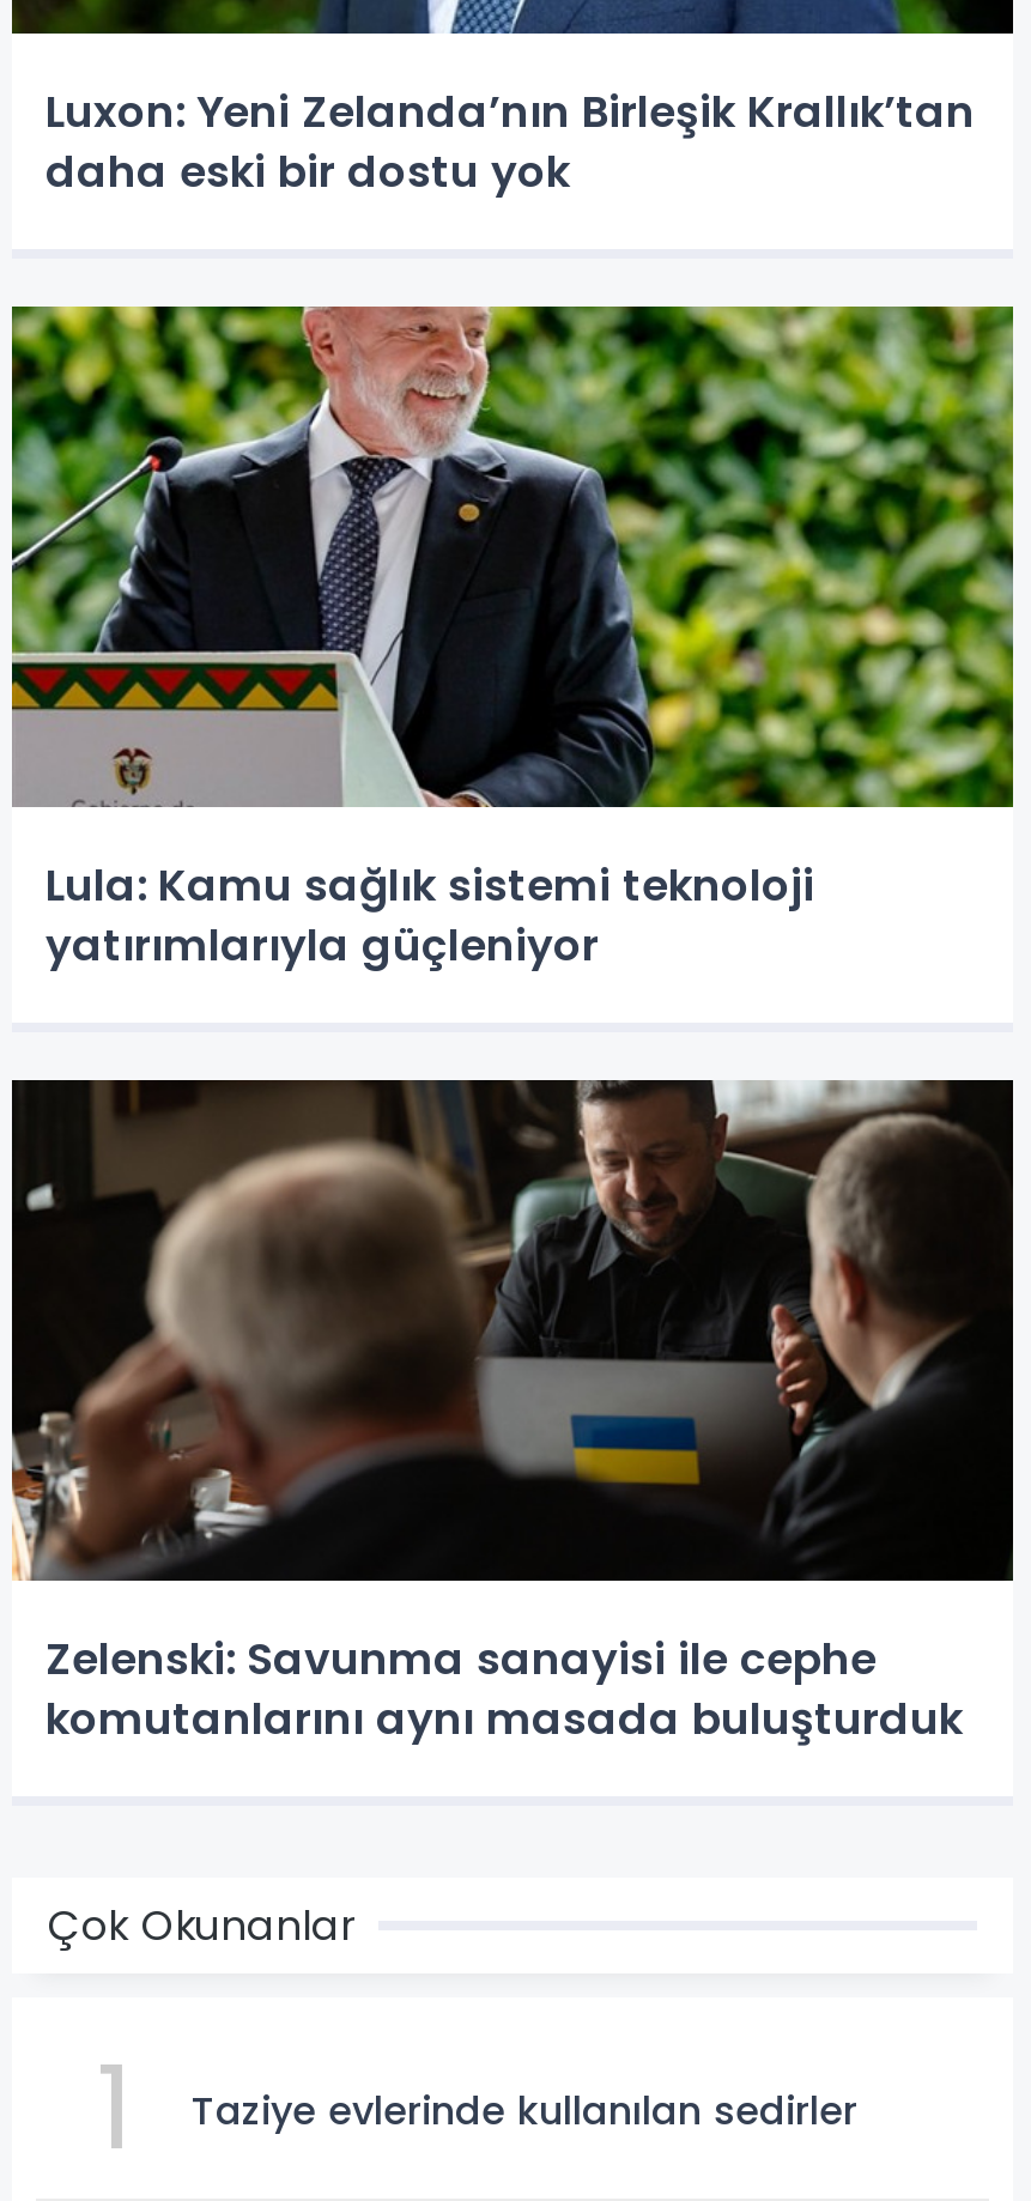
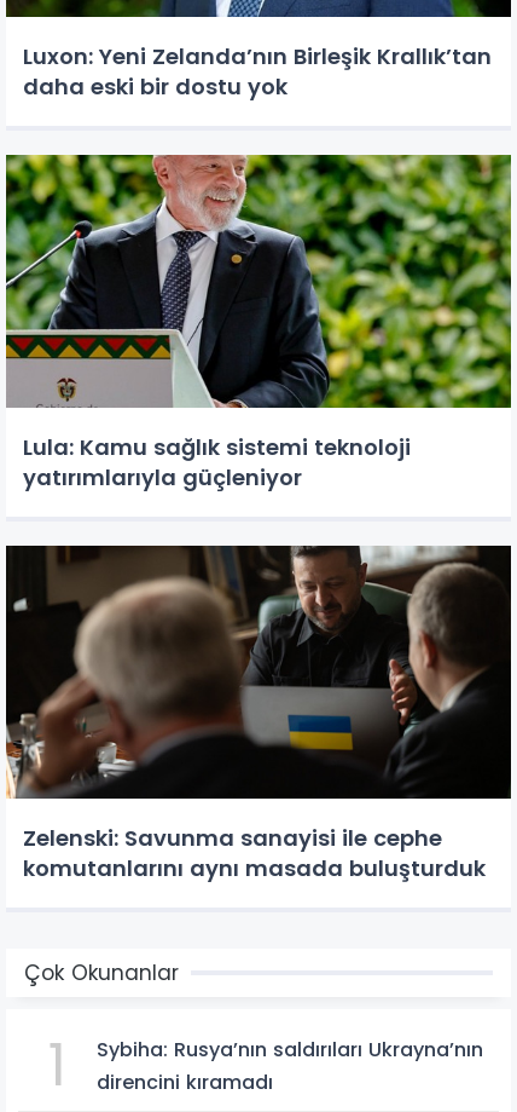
- Taziye evlerinde kullanılan sedirler
+ Sybiha: Rusya’nın saldırıları Ukrayna’nın
+ direncini kıramadı
